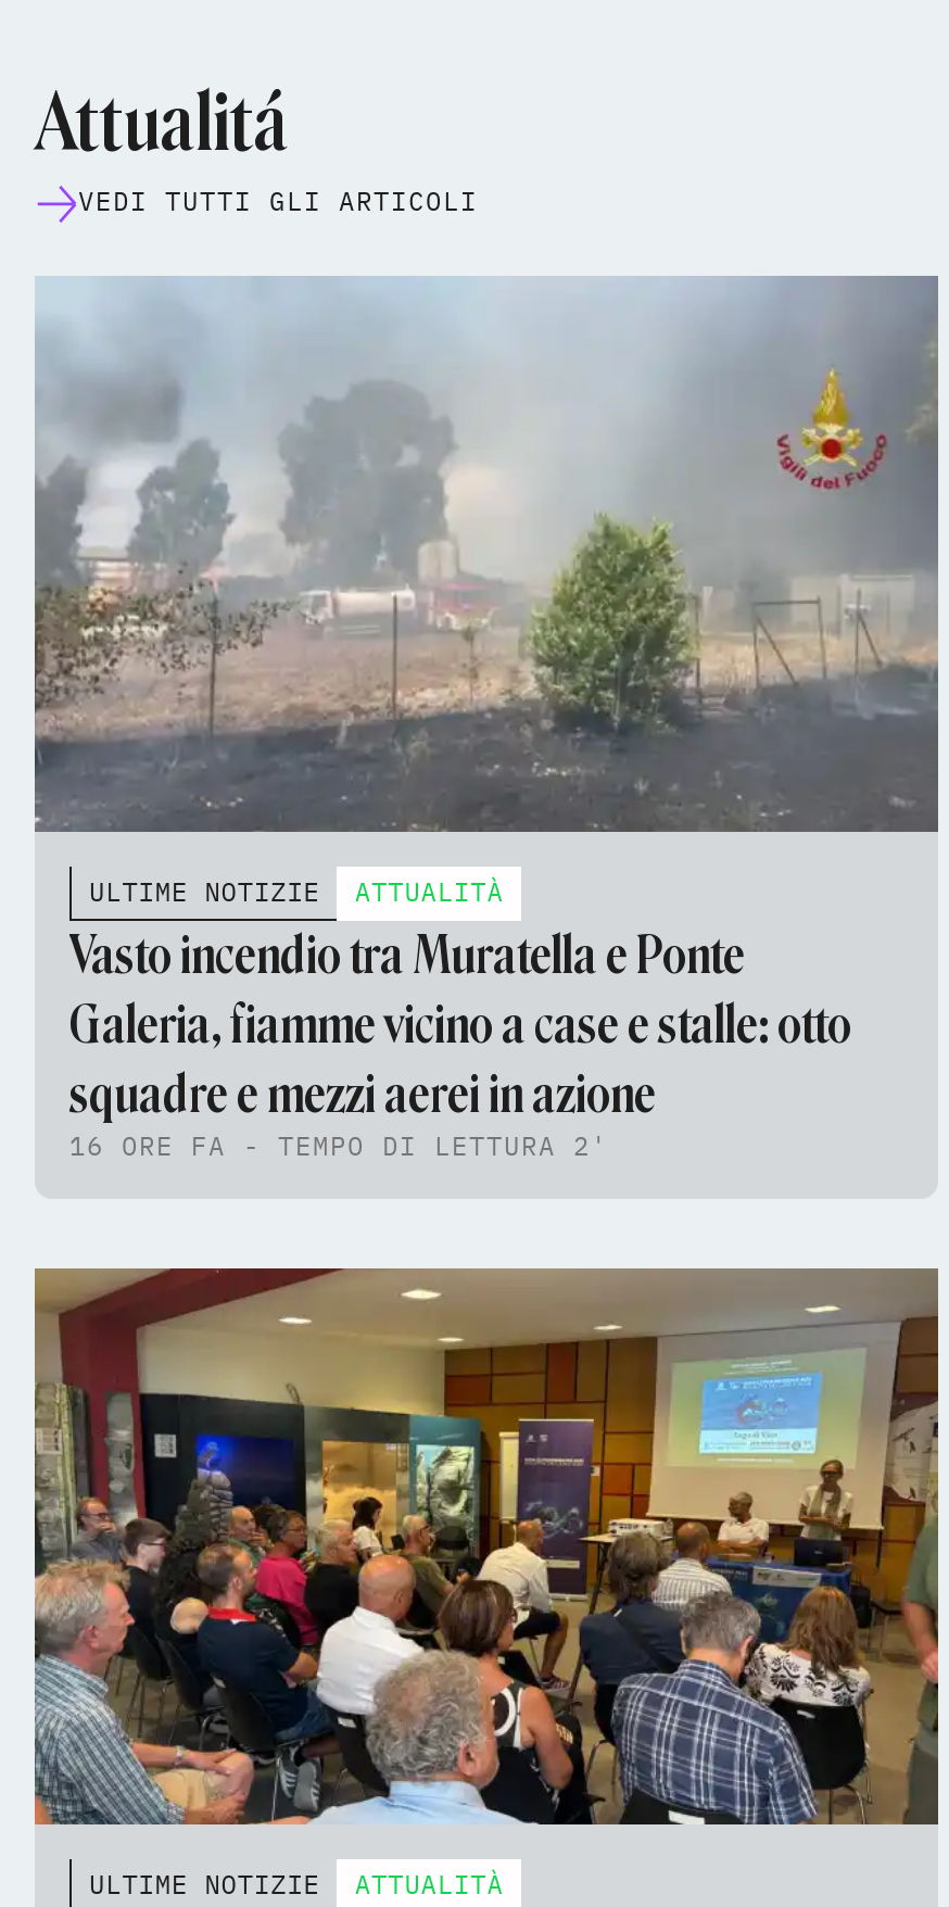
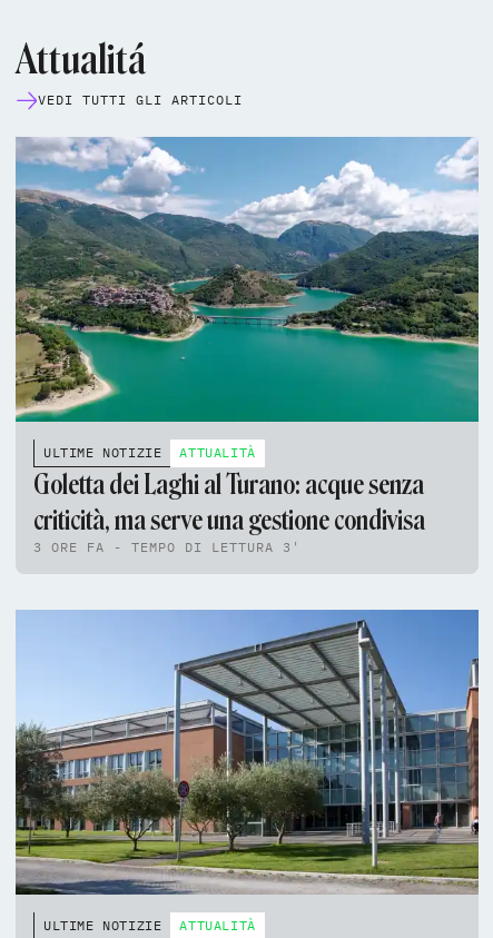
- [image]
+ [image]

- Vasto incendio tra Muratella e Ponte
- Galeria, fiamme vicino a case e stalle: otto
- squadre e mezzi aerei in azione
- 16 ORE FA - TEMPO DI LETTURA 2'
+ Goletta dei Laghi al Turano: acque senza
+ criticità, ma serve una gestione condivisa
+ 3 ORE FA - TEMPO DI LETTURA 3'

- [image]
+ [image]
